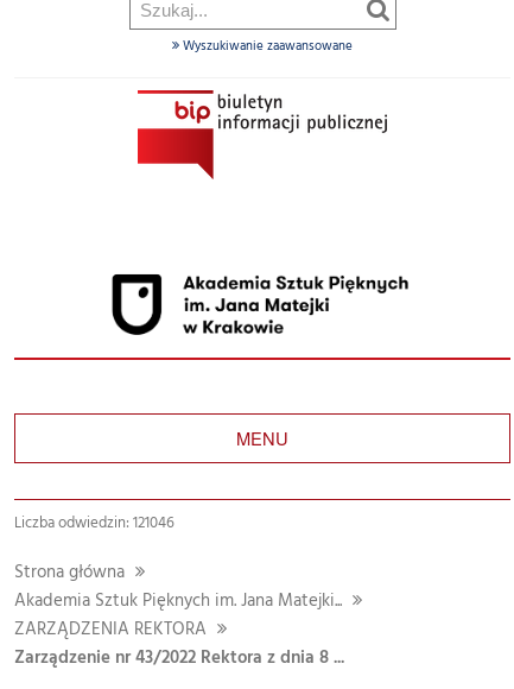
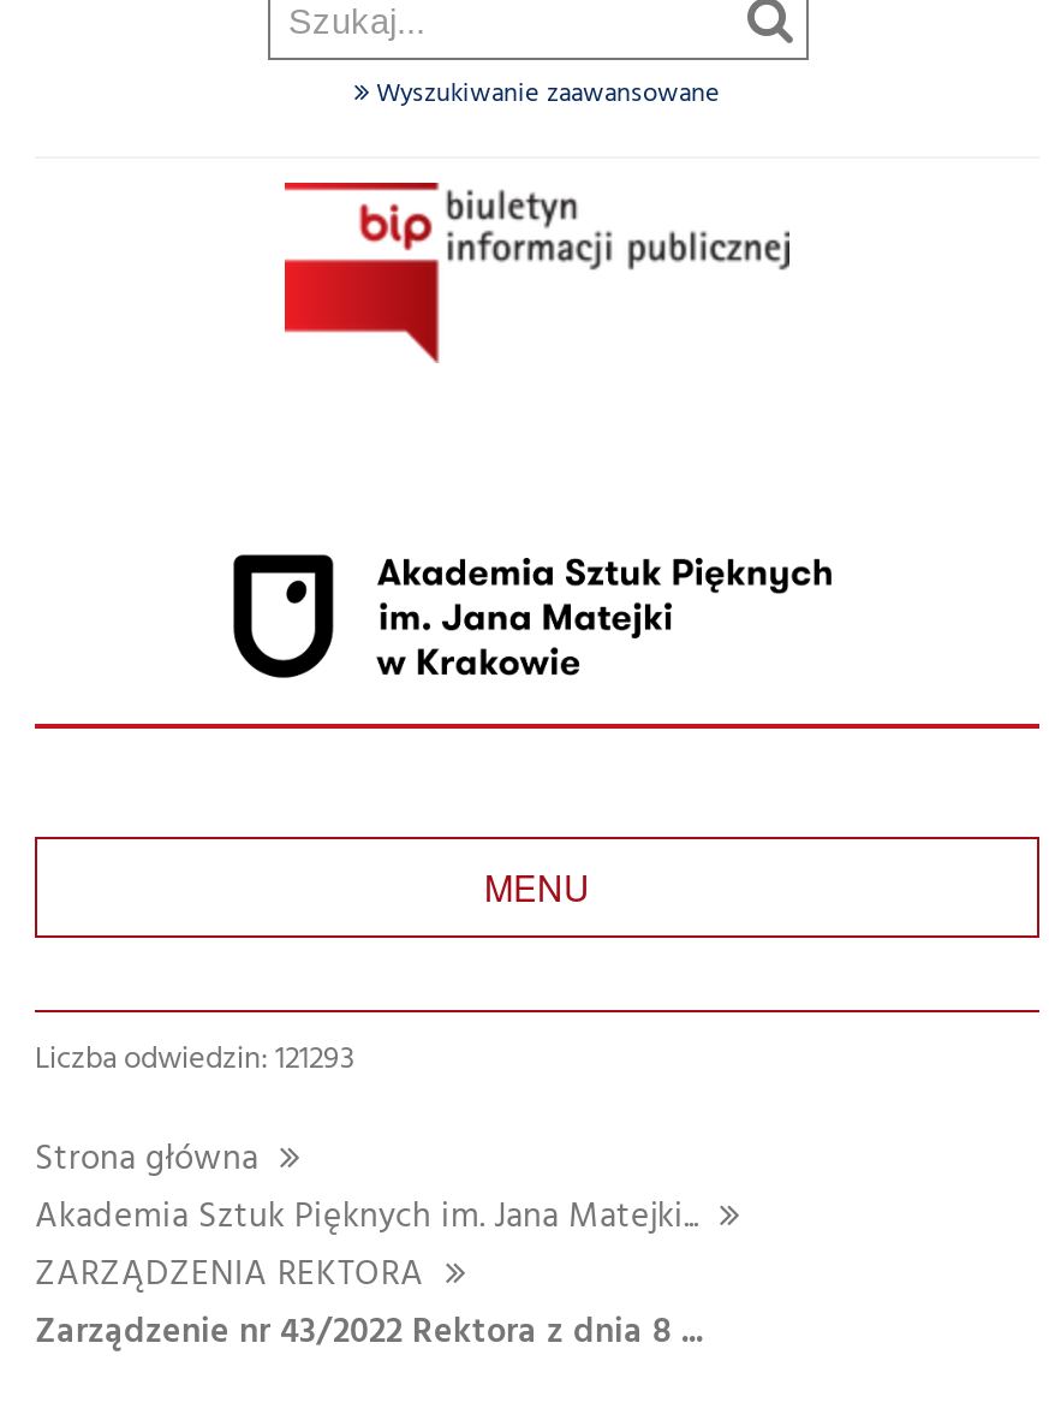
- Liczba odwiedzin: 121046
+ Liczba odwiedzin: 121293
